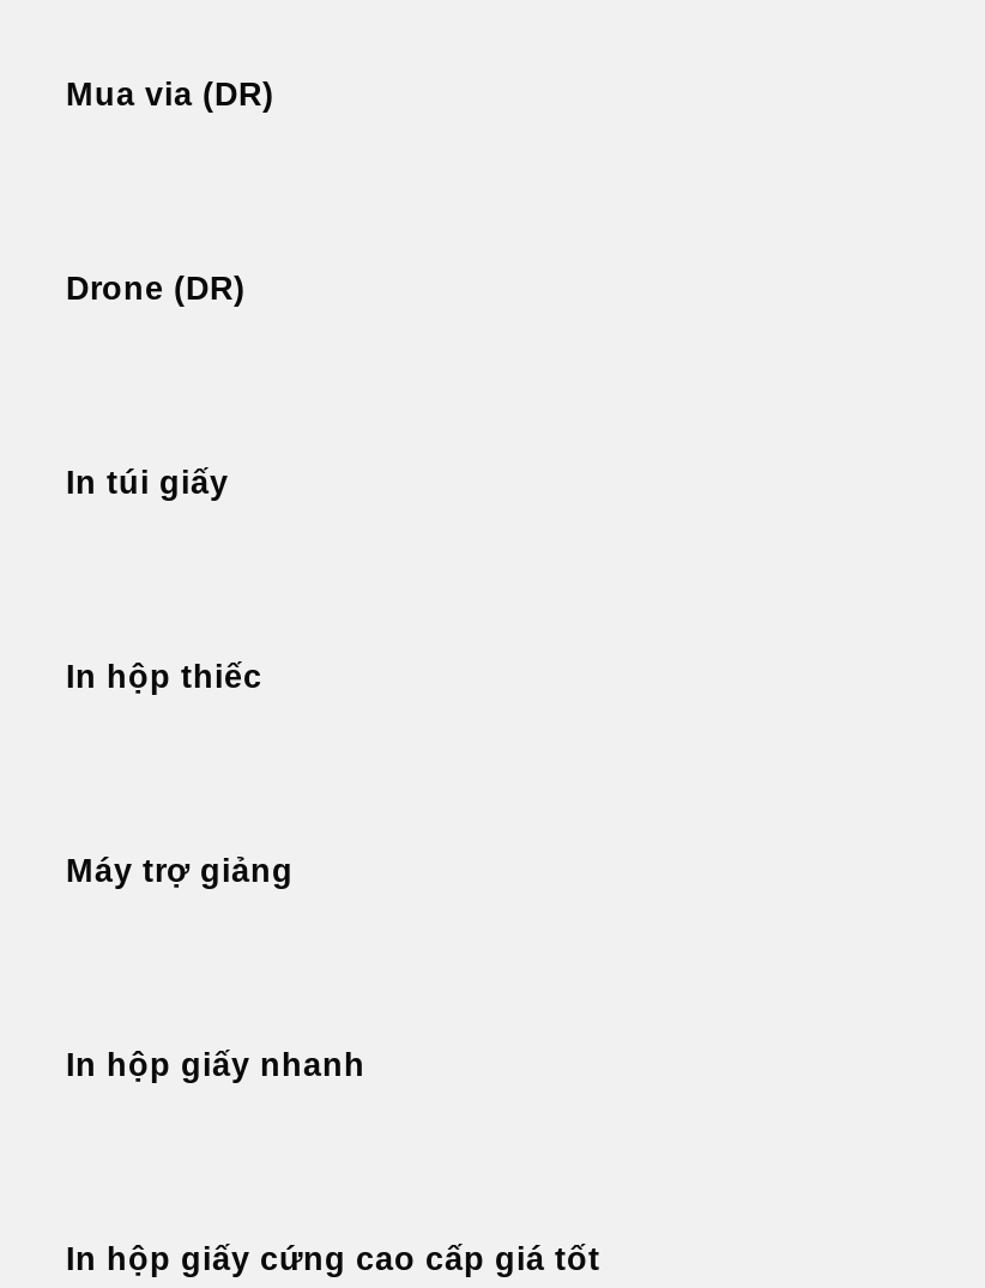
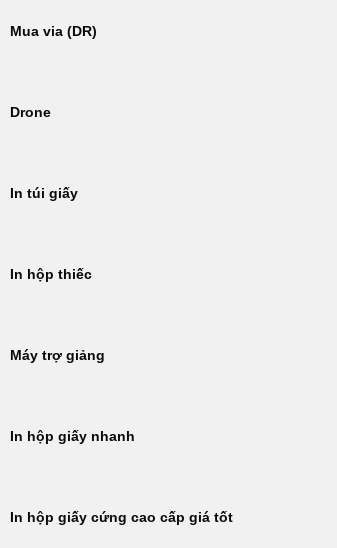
- Drone (DR)
+ Drone
